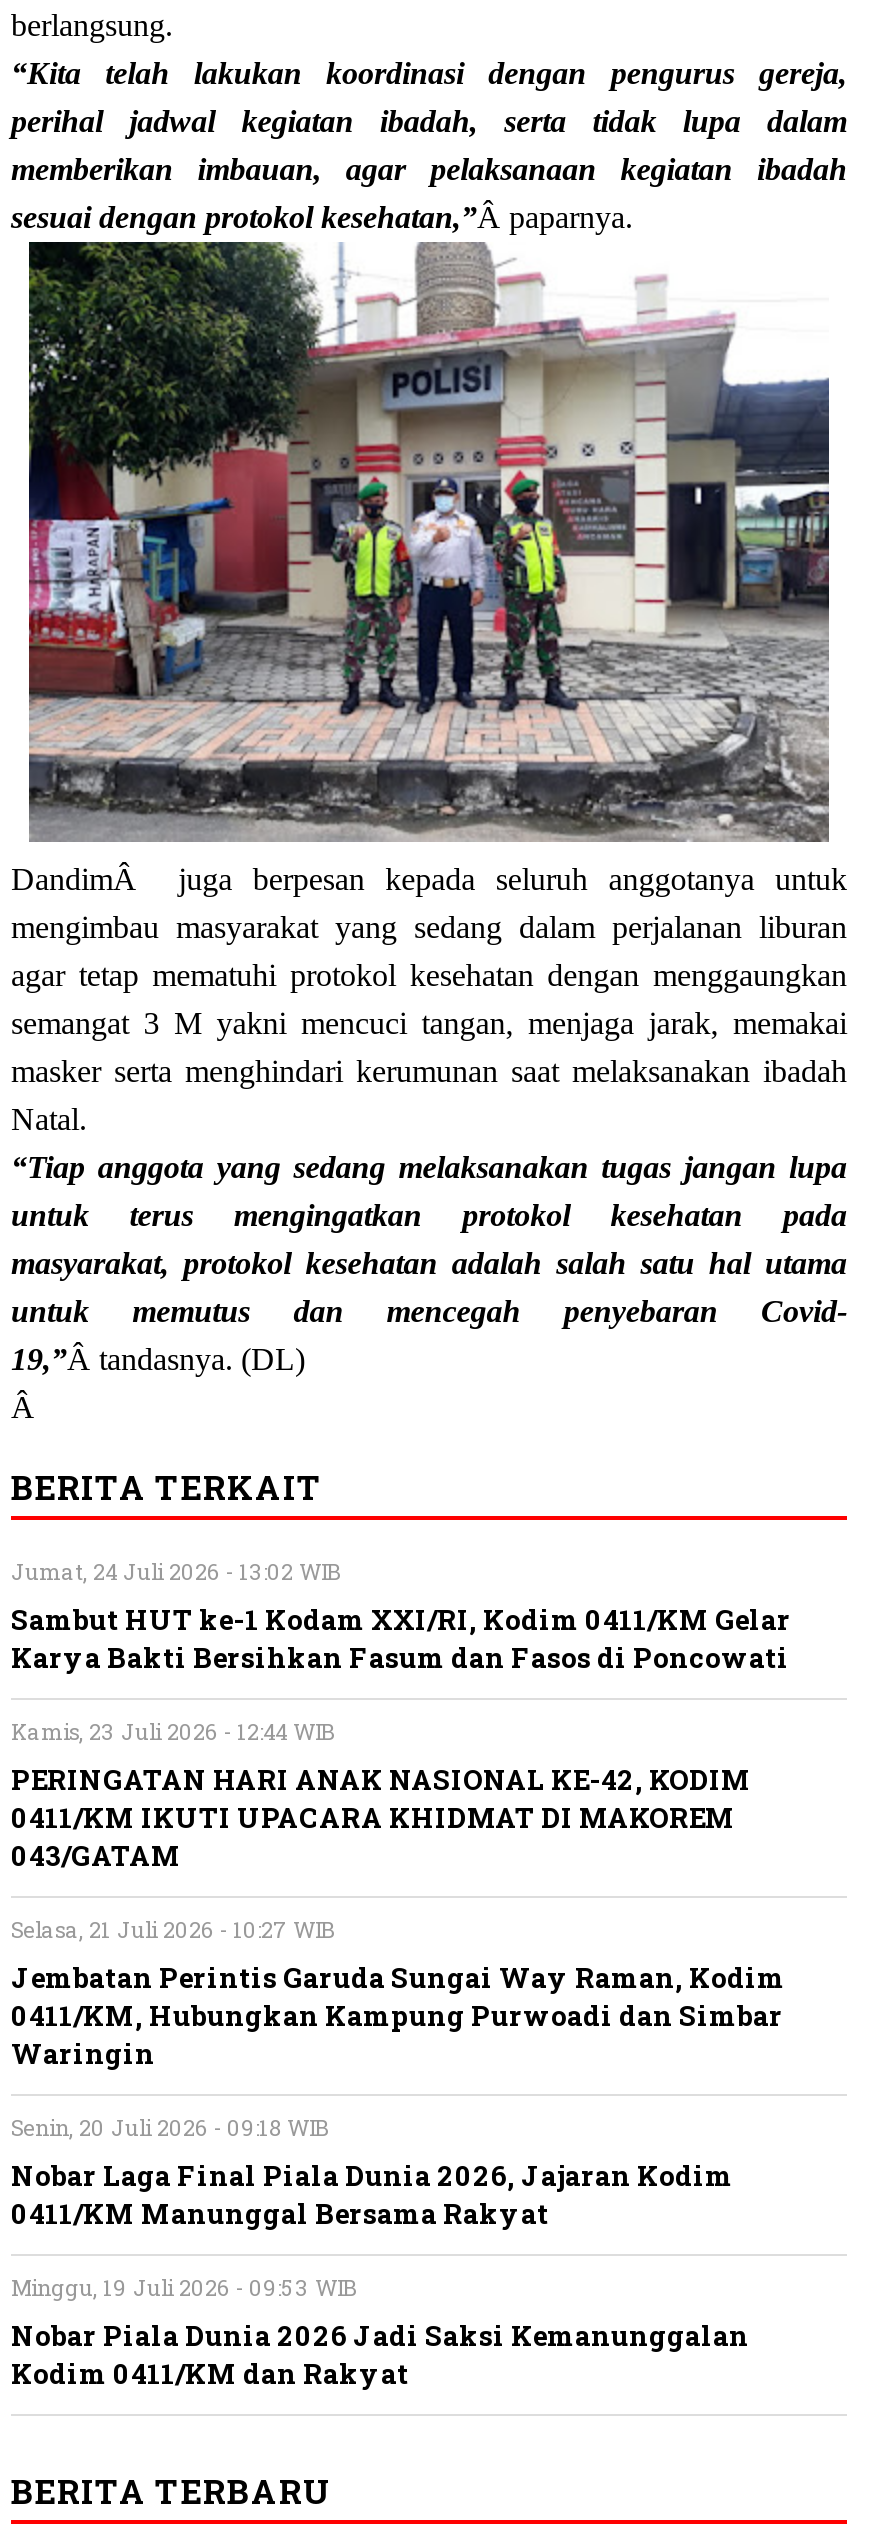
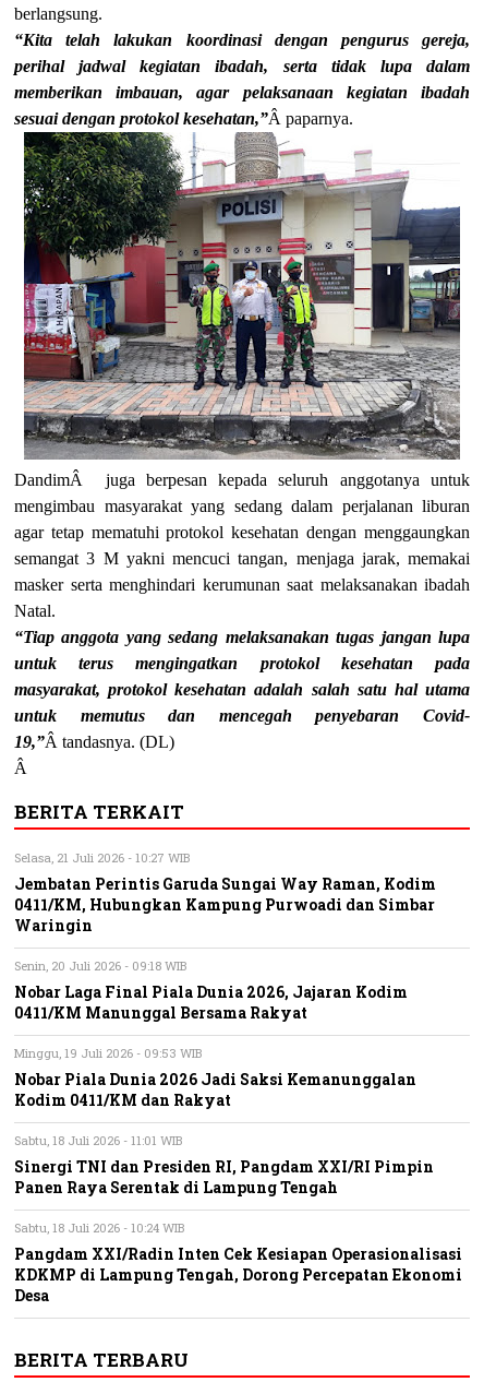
- Jumat, 24 Juli 2026 - 13:02 WIB
- Sambut HUT ke-1 Kodam XXI/RI, Kodim 0411/KM Gelar
- Karya Bakti Bersihkan Fasum dan Fasos di Poncowati
- Kamis, 23 Juli 2026 - 12:44 WIB
- PERINGATAN HARI ANAK NASIONAL KE-42, KODIM
- 0411/KM IKUTI UPACARA KHIDMAT DI MAKOREM
- 043/GATAM

moved up: Selasa, 21 Juli 2026 - 10:27 WIB | Jembatan Perintis Garuda Sungai Way Raman, Kodim | 0411/KM, Hubungkan Kampung Purwoadi dan Simbar | ... | Nobar Piala Dunia 2026 Jadi Saksi Kemanunggalan | Kodim 0411/KM dan Rakyat

+ Sabtu, 18 Juli 2026 - 11:01 WIB
+ Sinergi TNI dan Presiden RI, Pangdam XXI/RI Pimpin
+ Panen Raya Serentak di Lampung Tengah
+ Sabtu, 18 Juli 2026 - 10:24 WIB
+ Pangdam XXI/Radin Inten Cek Kesiapan Operasionalisasi
+ KDKMP di Lampung Tengah, Dorong Percepatan Ekonomi
+ Desa
